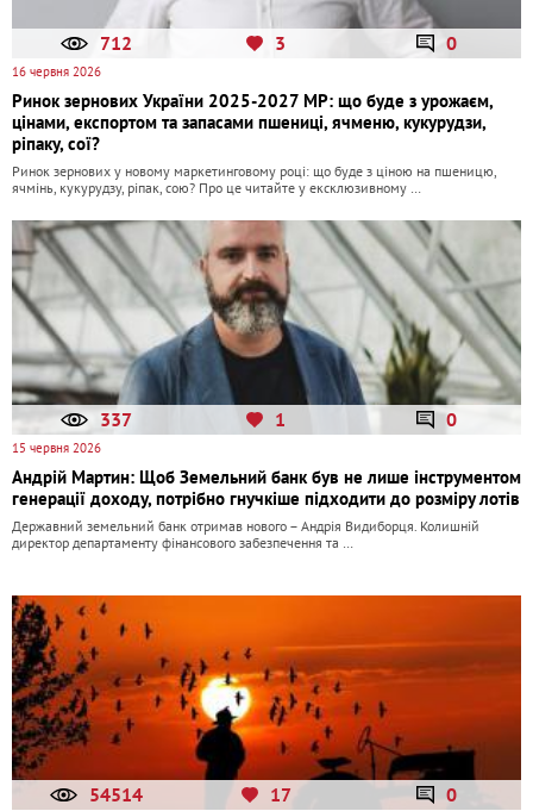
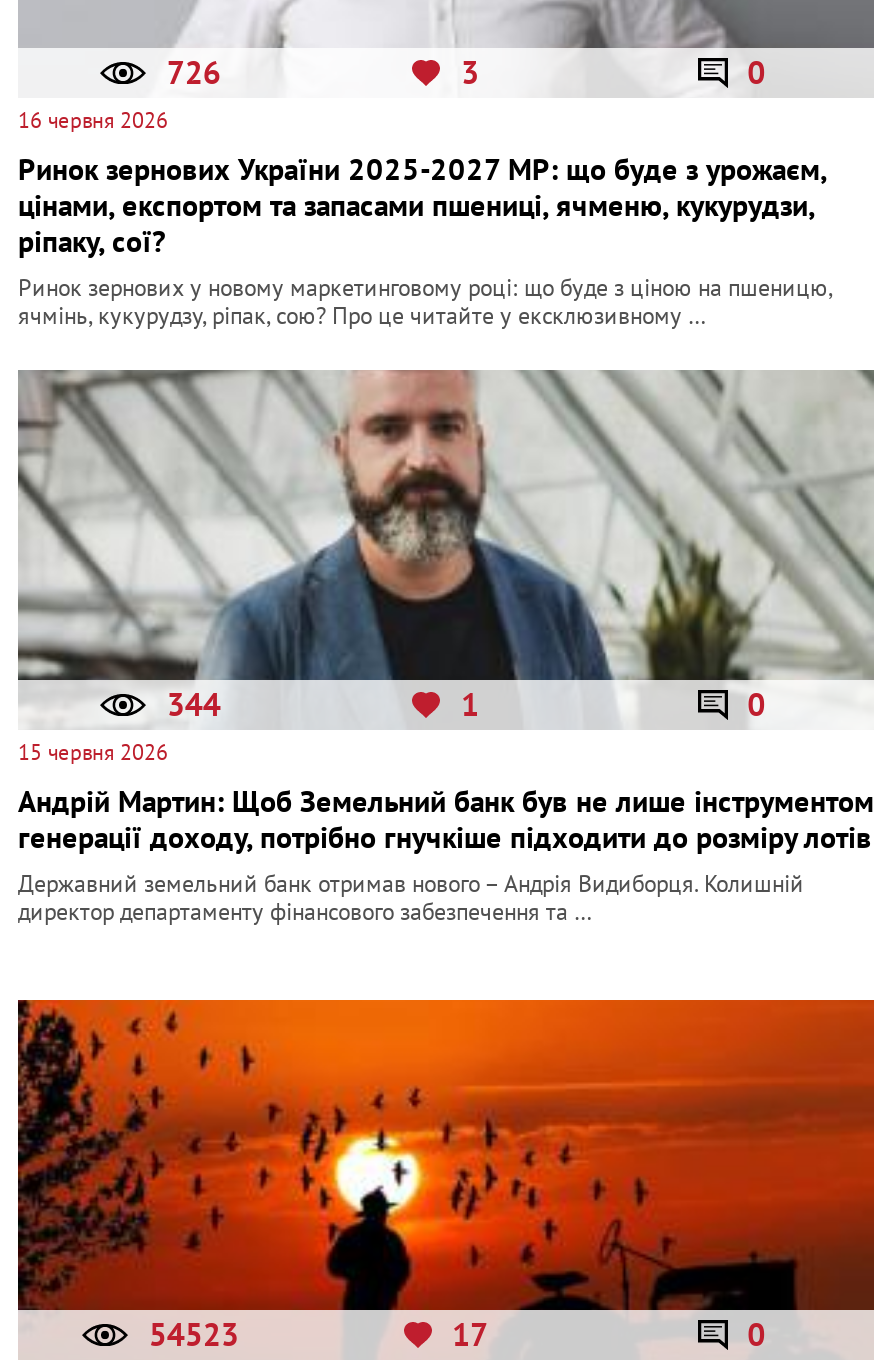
- 712
+ 726

- 337
+ 344

- 54514
+ 54523
